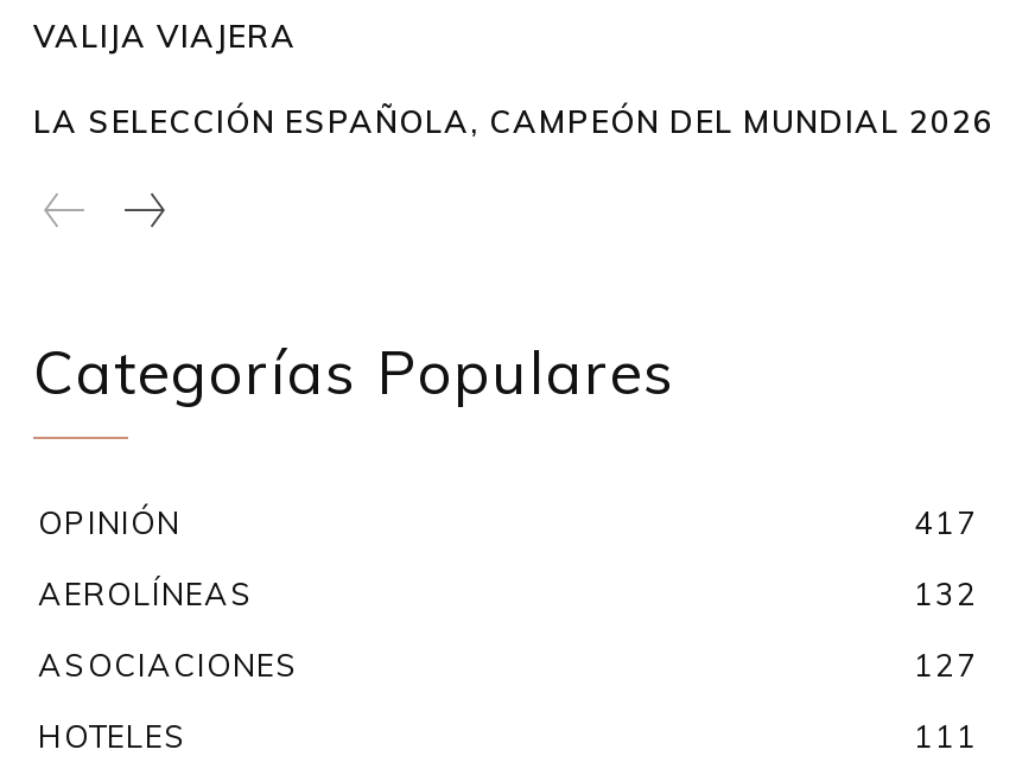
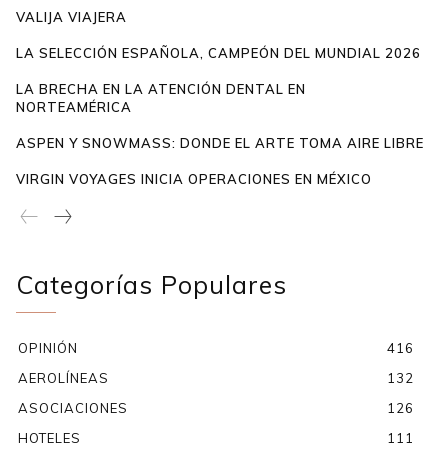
+ LA BRECHA EN LA ATENCIÓN DENTAL EN
+ NORTEAMÉRICA
+ ASPEN Y SNOWMASS: DONDE EL ARTE TOMA AIRE LIBRE
+ VIRGIN VOYAGES INICIA OPERACIONES EN MÉXICO

- 417
+ 416

- 127
+ 126
